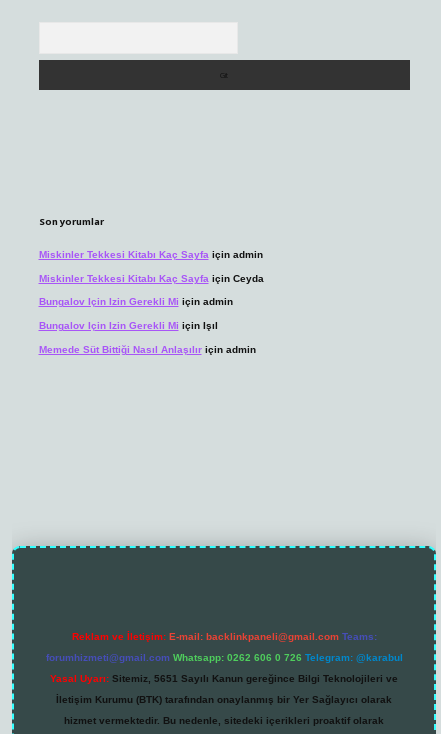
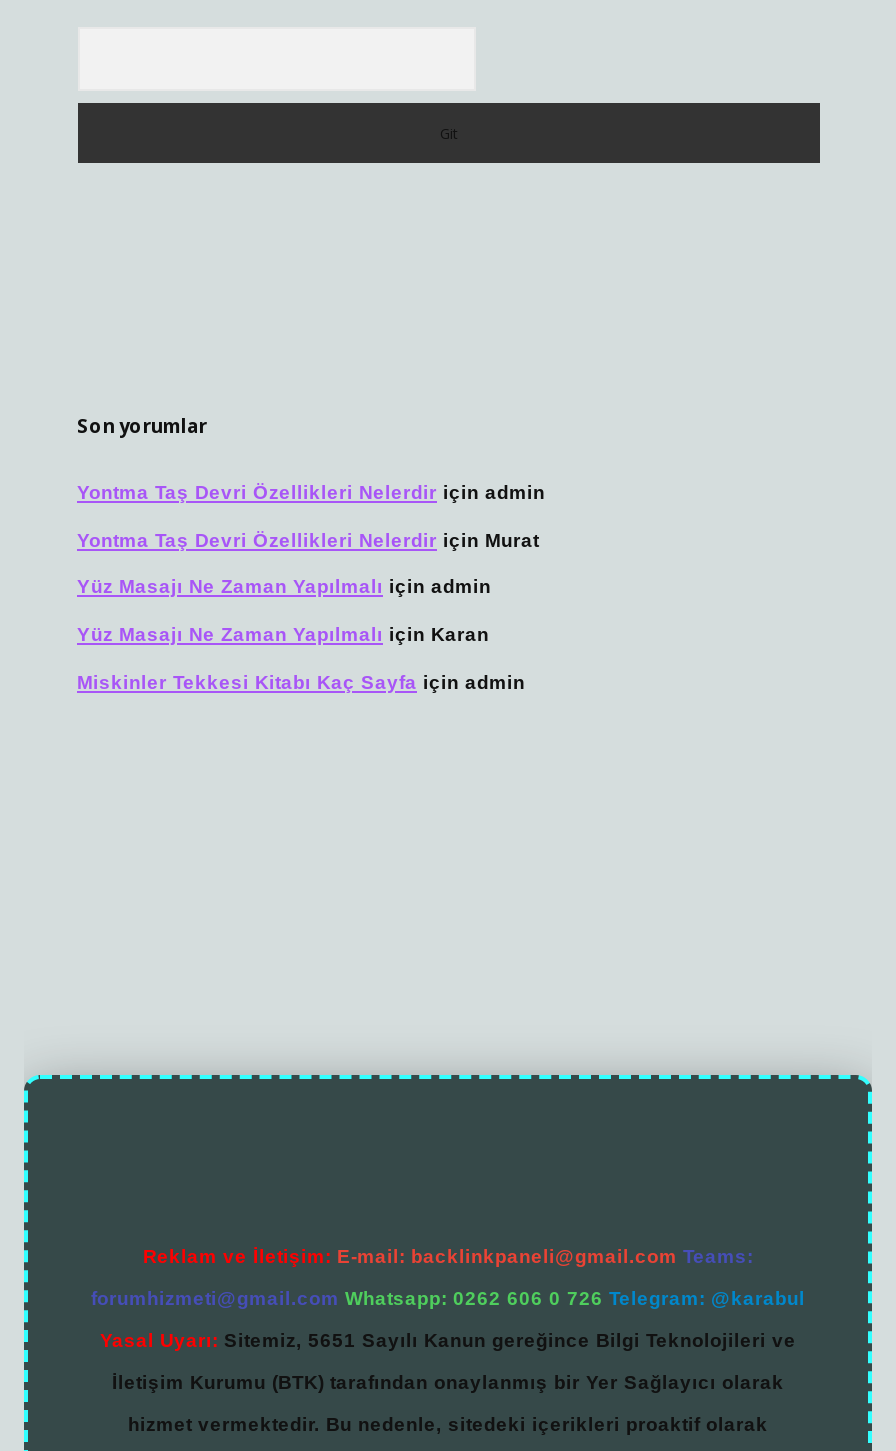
+ Yontma Taş Devri Özellikleri Nelerdir için admin
+ Yontma Taş Devri Özellikleri Nelerdir için Murat
+ Yüz Masajı Ne Zaman Yapılmalı için admin
+ Yüz Masajı Ne Zaman Yapılmalı için Karan

moved down: Miskinler Tekkesi Kitabı Kaç Sayfa için admin

- Miskinler Tekkesi Kitabı Kaç Sayfa için Ceyda
- Bungalov Için Izin Gerekli Mi için admin
- Bungalov Için Izin Gerekli Mi için Işıl
- Memede Süt Bittiği Nasıl Anlaşılır için admin
